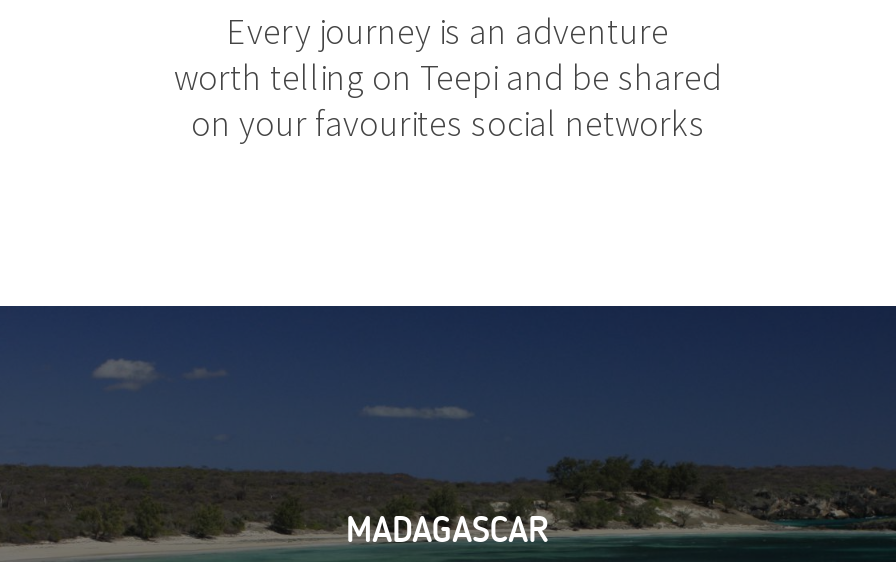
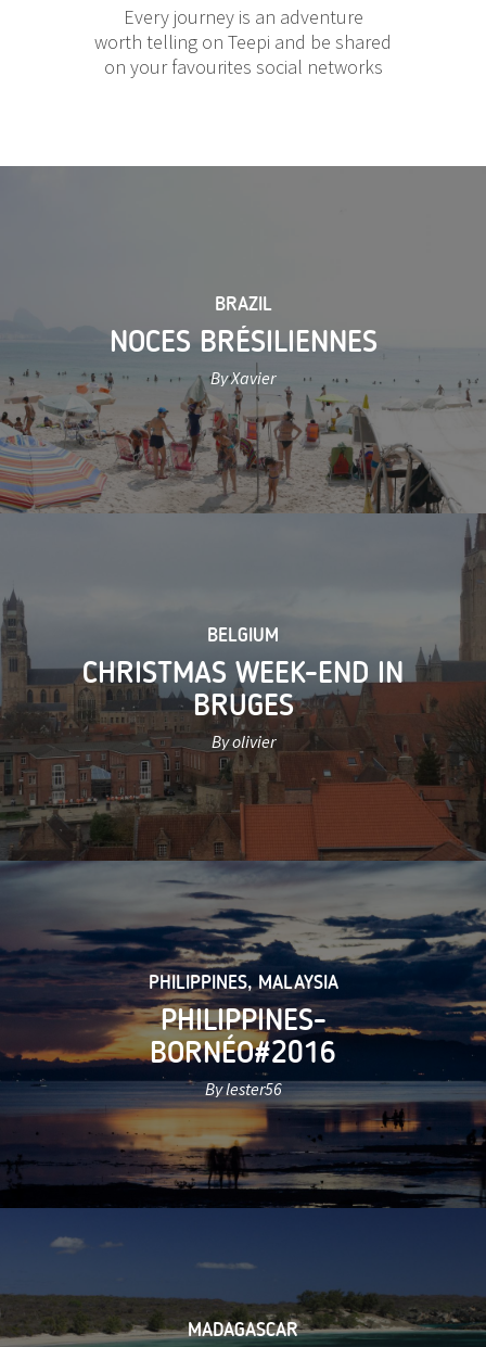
+ [image]
+ BRAZIL
+ NOCES BRÉSILIENNES
+ By Xavier

+ BELGIUM
+ CHRISTMAS WEEK-END IN
+ BRUGES
+ By olivier

+ PHILIPPINES, MALAYSIA
+ PHILIPPINES-
+ BORNÉO#2016
+ By lester56
